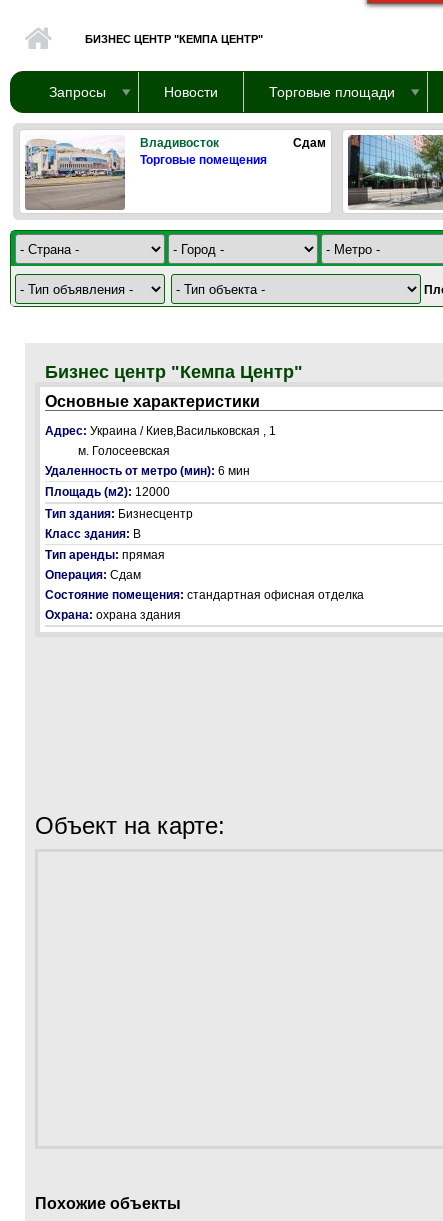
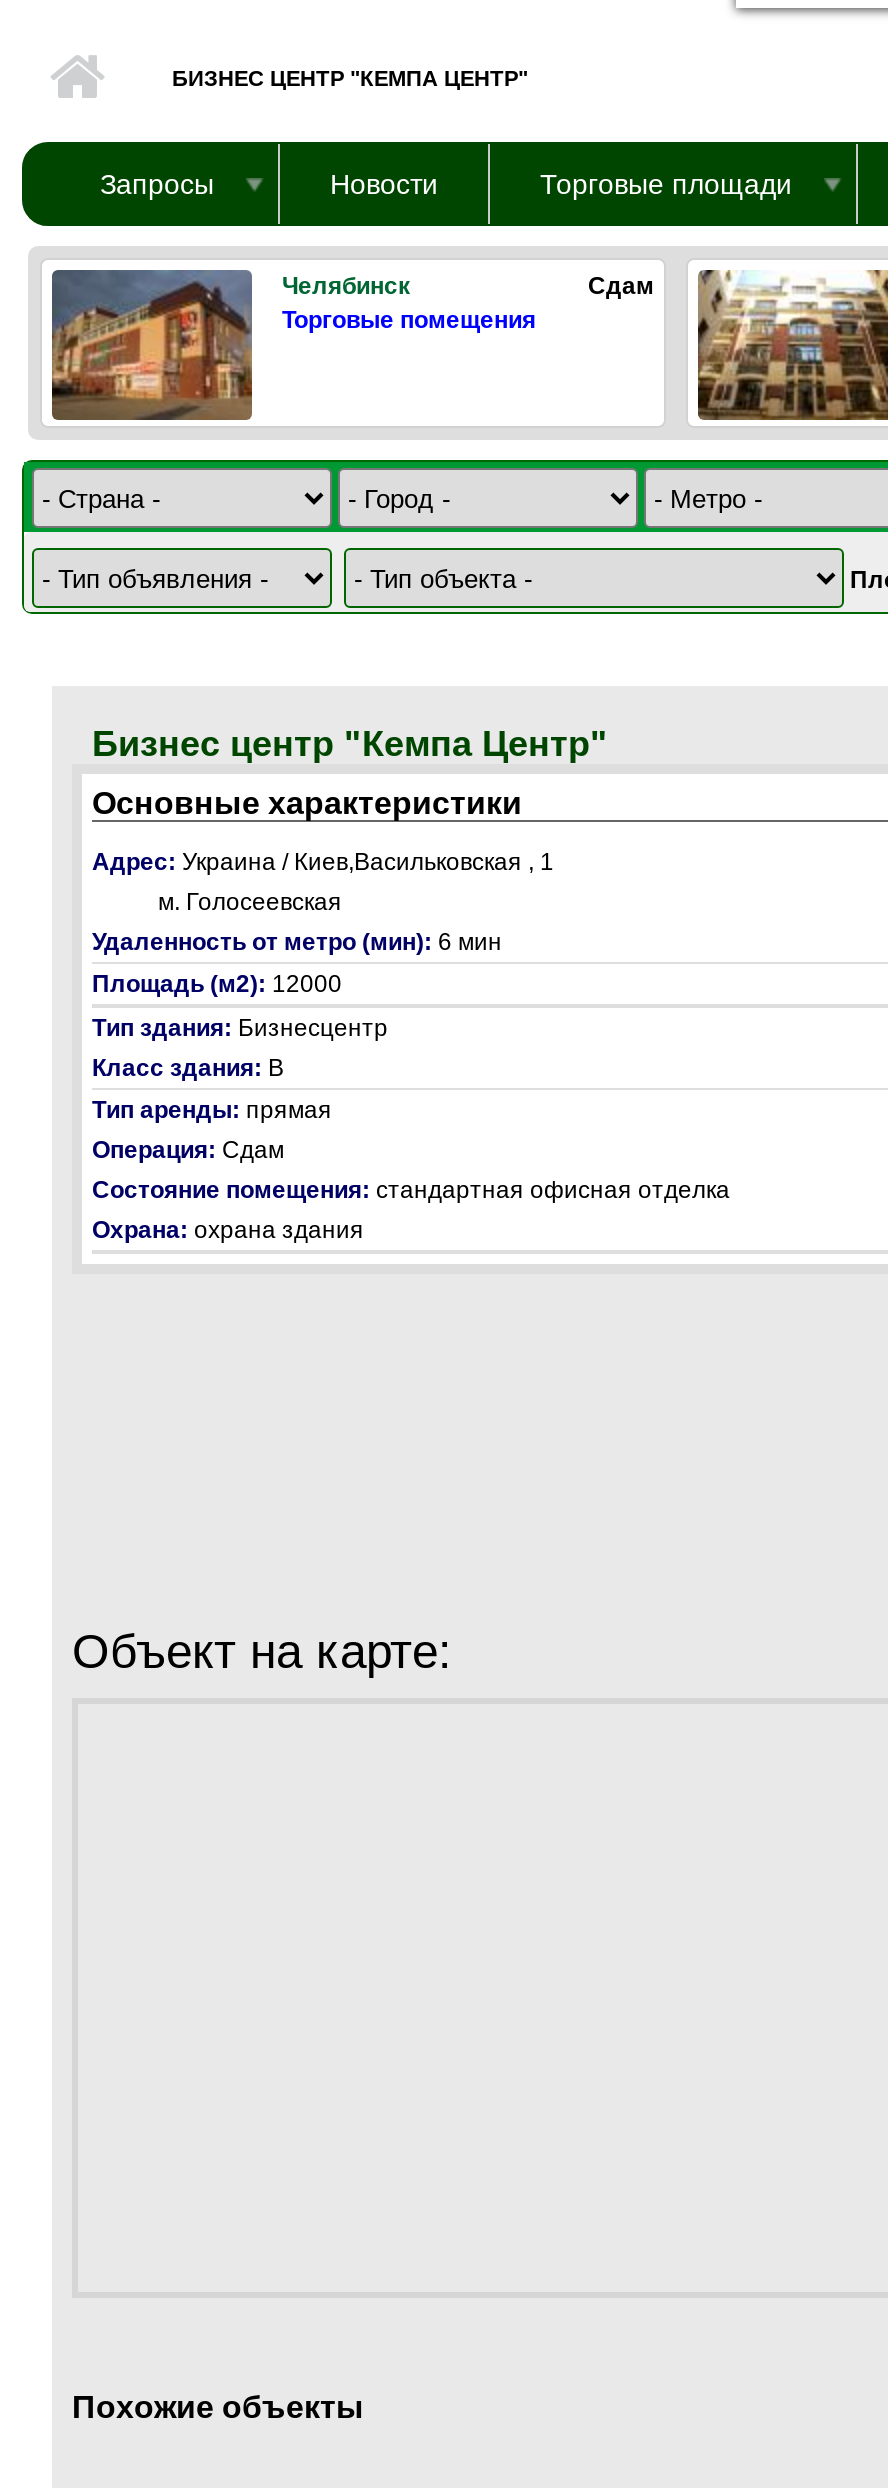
- [image]
- Владивосток
+ [image]
+ Челябинск

- [image]
+ [image]
